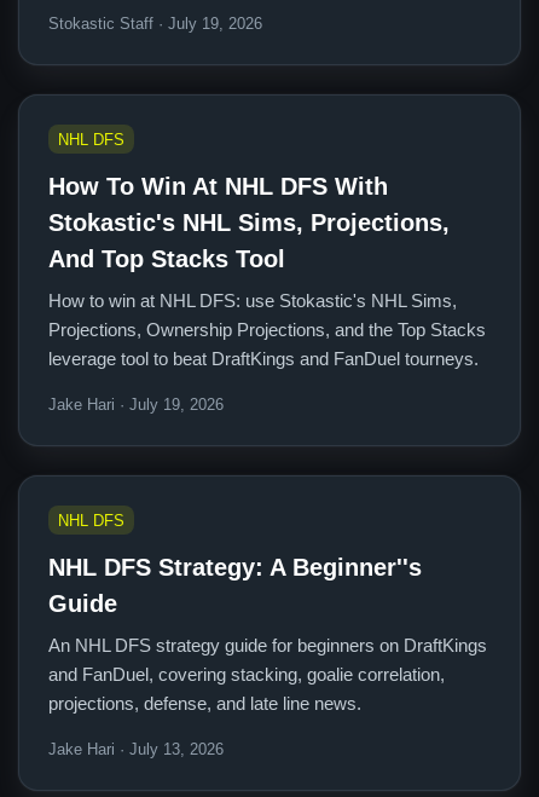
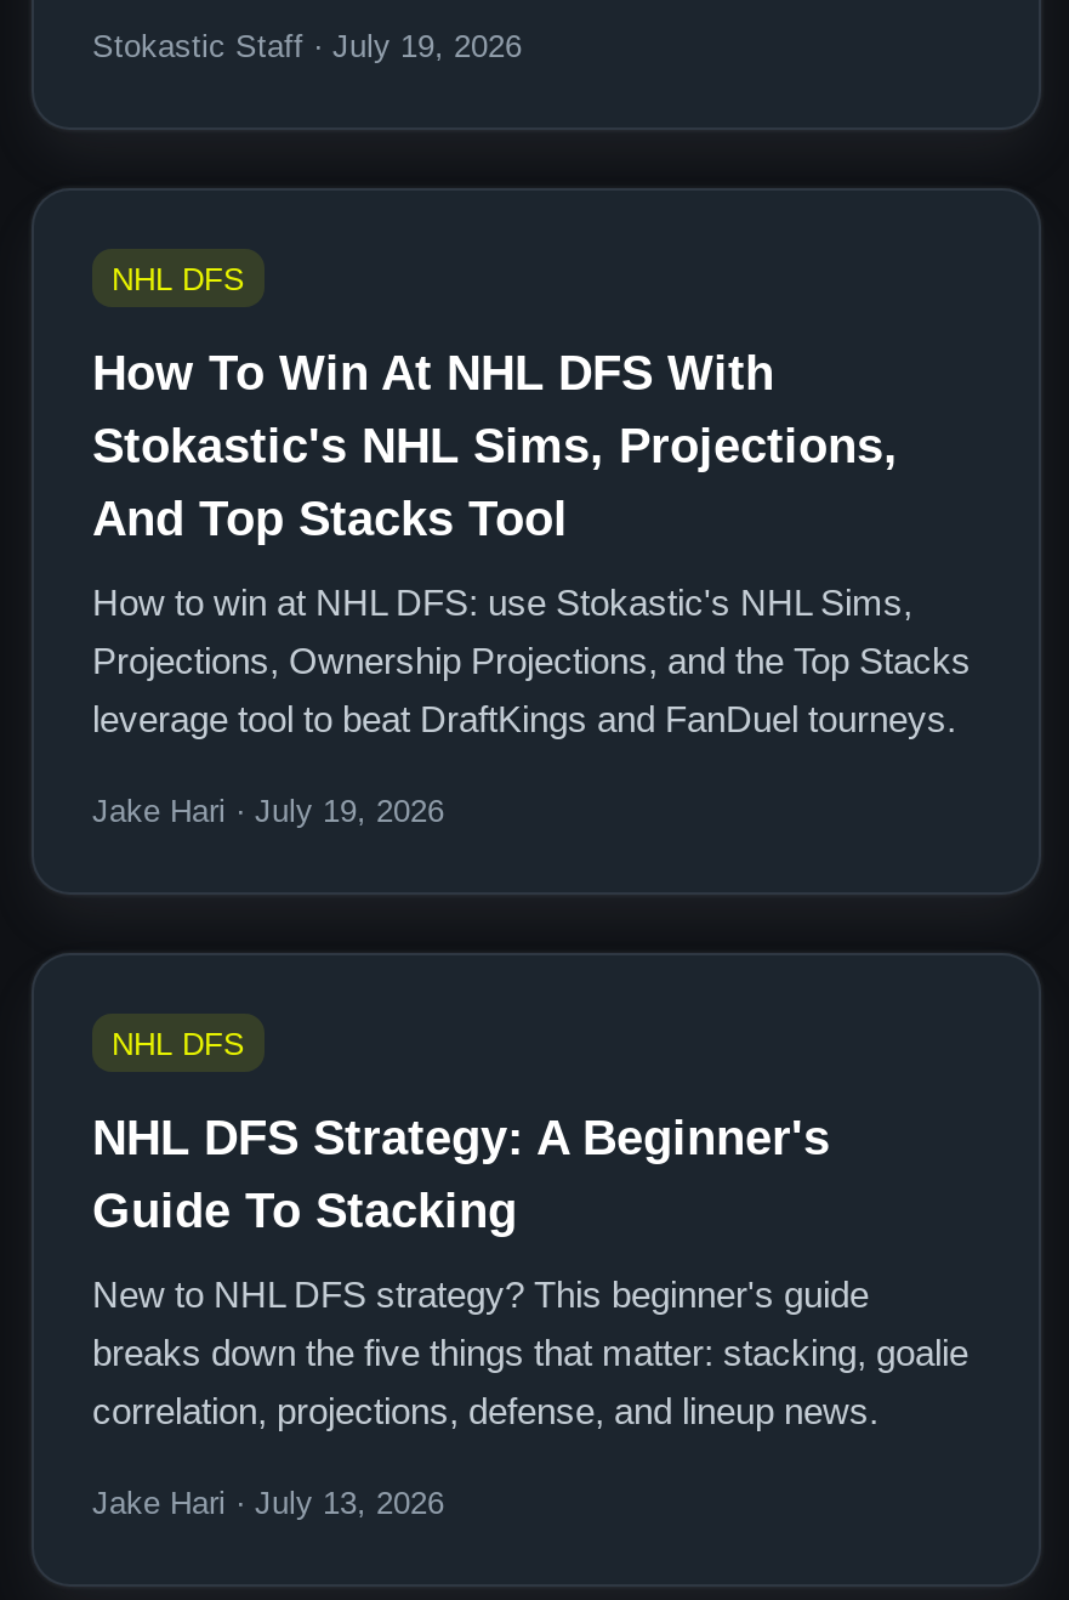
- NHL DFS Strategy: A Beginner''s
- Guide
+ NHL DFS Strategy: A Beginner's
+ Guide To Stacking

- An NHL DFS strategy guide for beginners on DraftKings
- and FanDuel, covering stacking, goalie correlation,
- projections, defense, and late line news.
+ New to NHL DFS strategy? This beginner's guide
+ breaks down the five things that matter: stacking, goalie
+ correlation, projections, defense, and lineup news.
